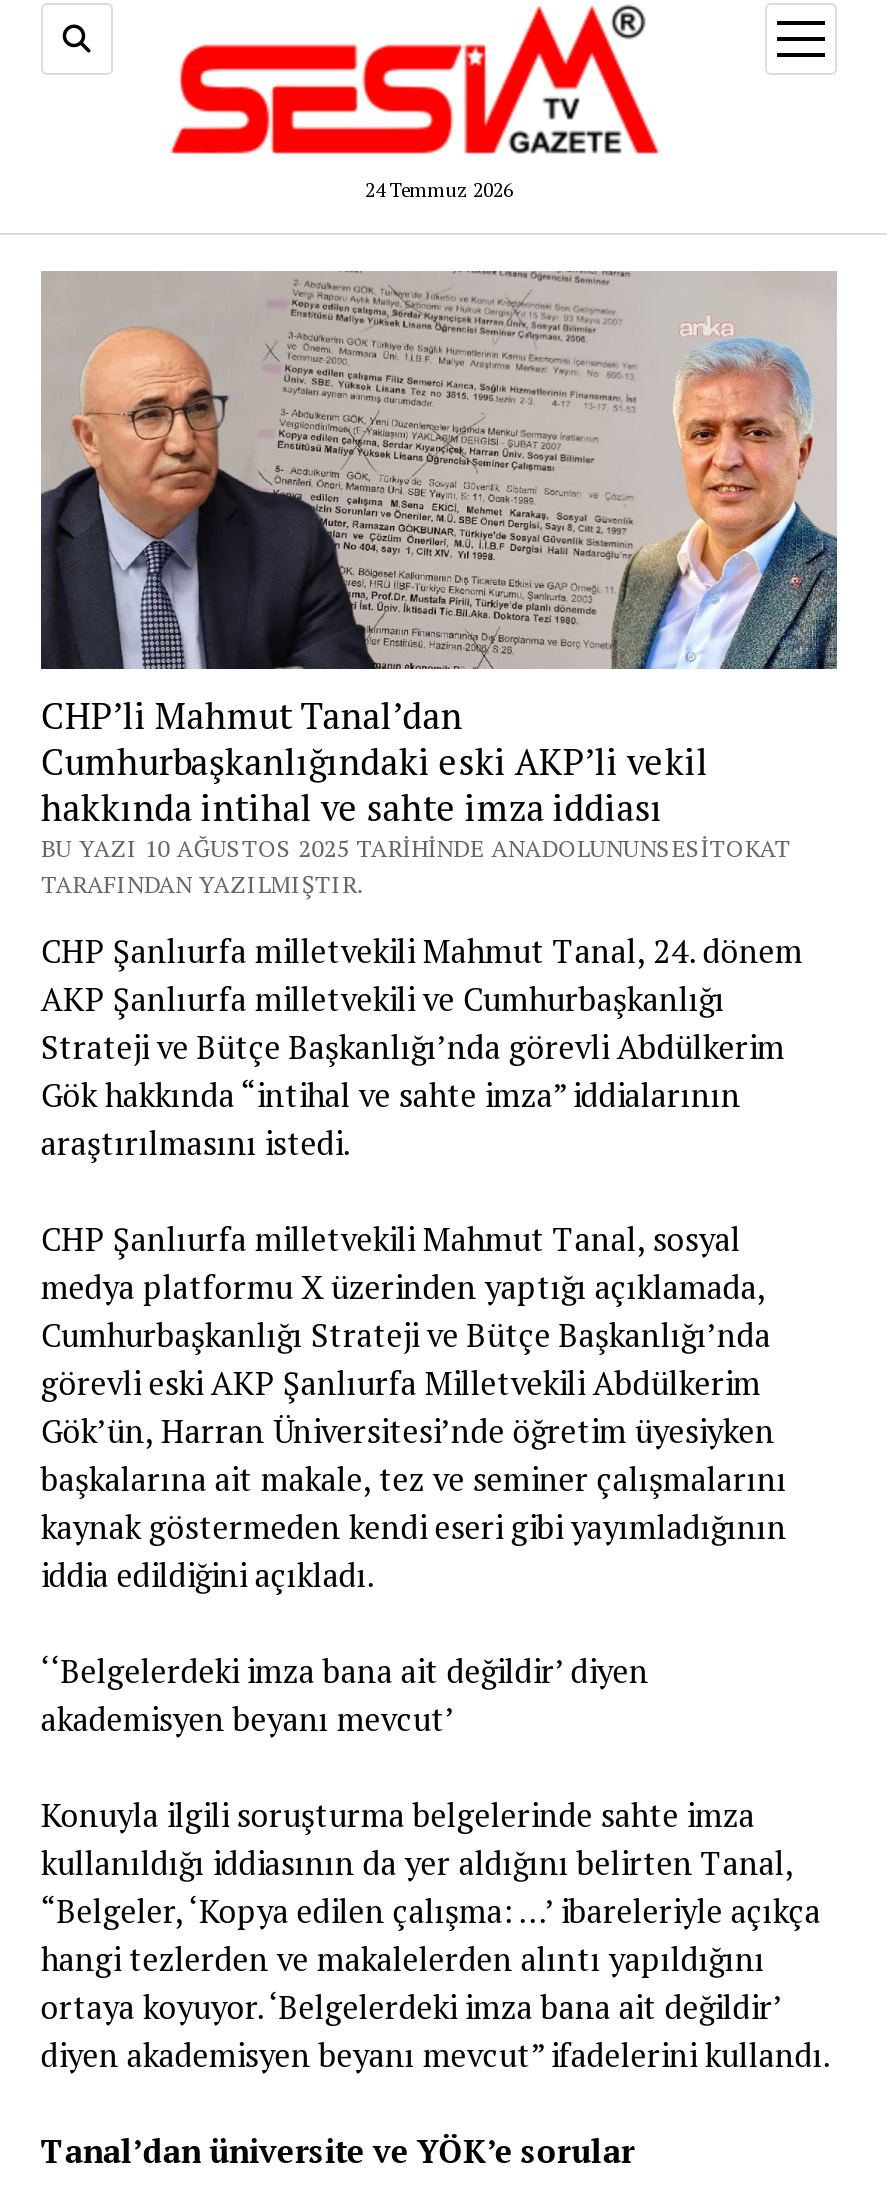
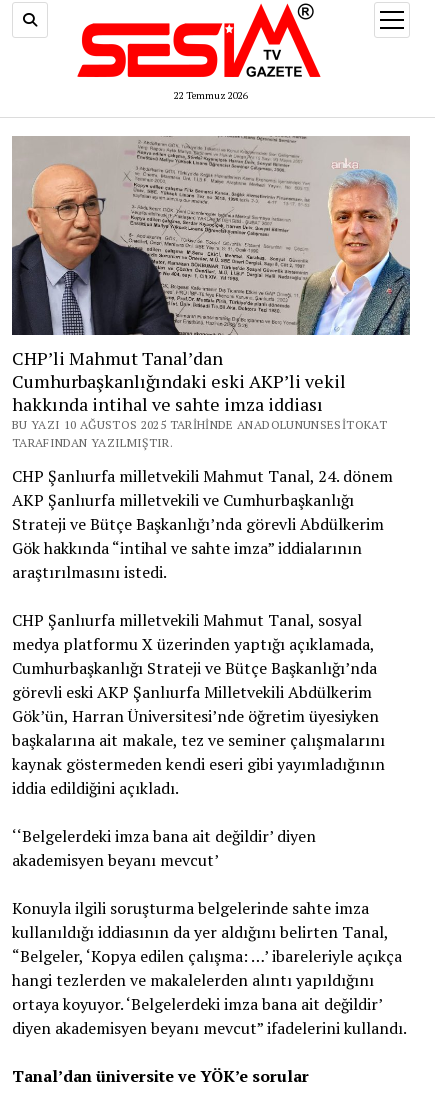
- 24 Temmuz 2026
+ 22 Temmuz 2026
